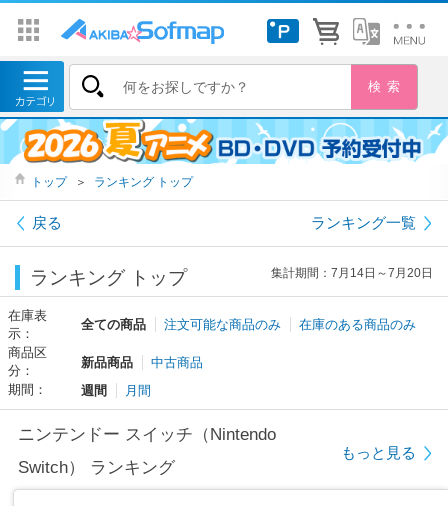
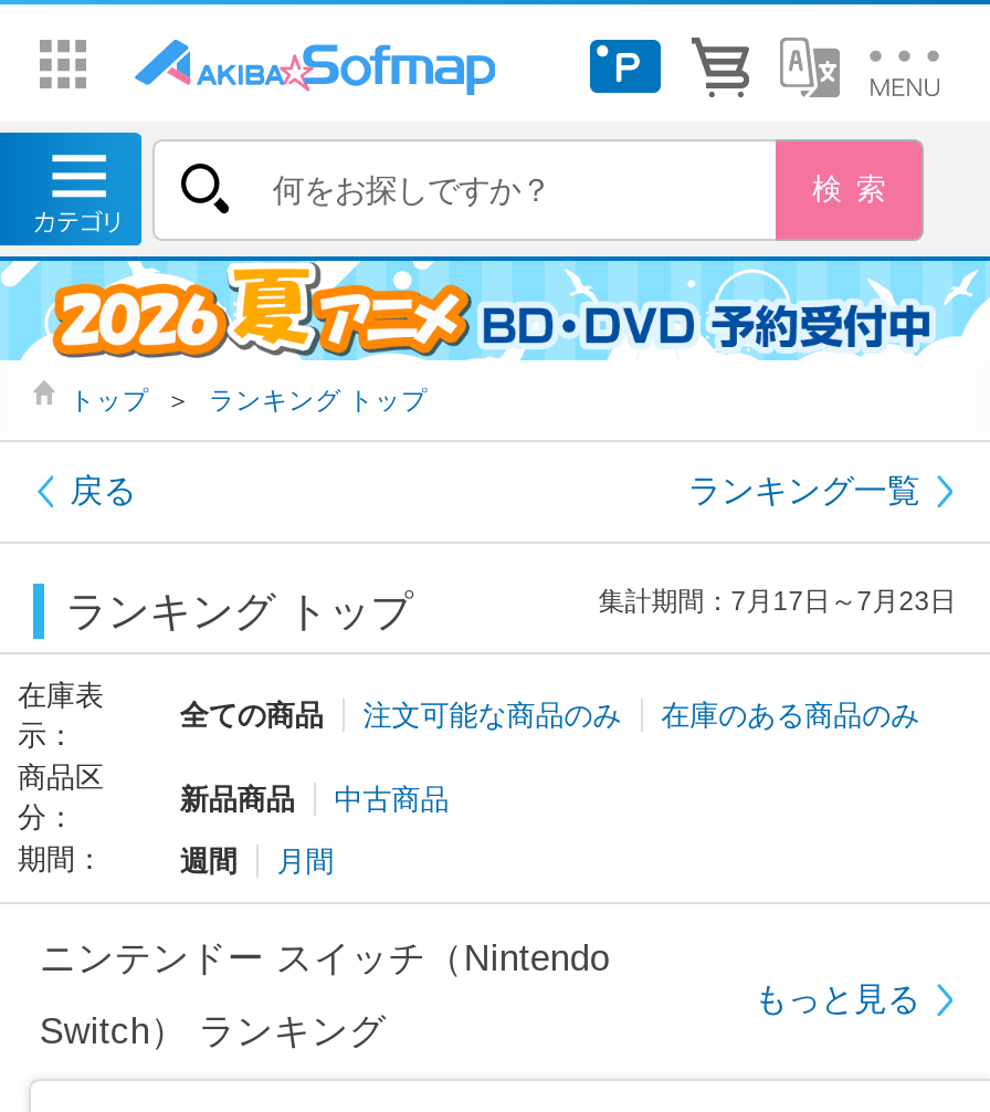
- 集計期間：7月14日～7月20日
+ 集計期間：7月17日～7月23日
